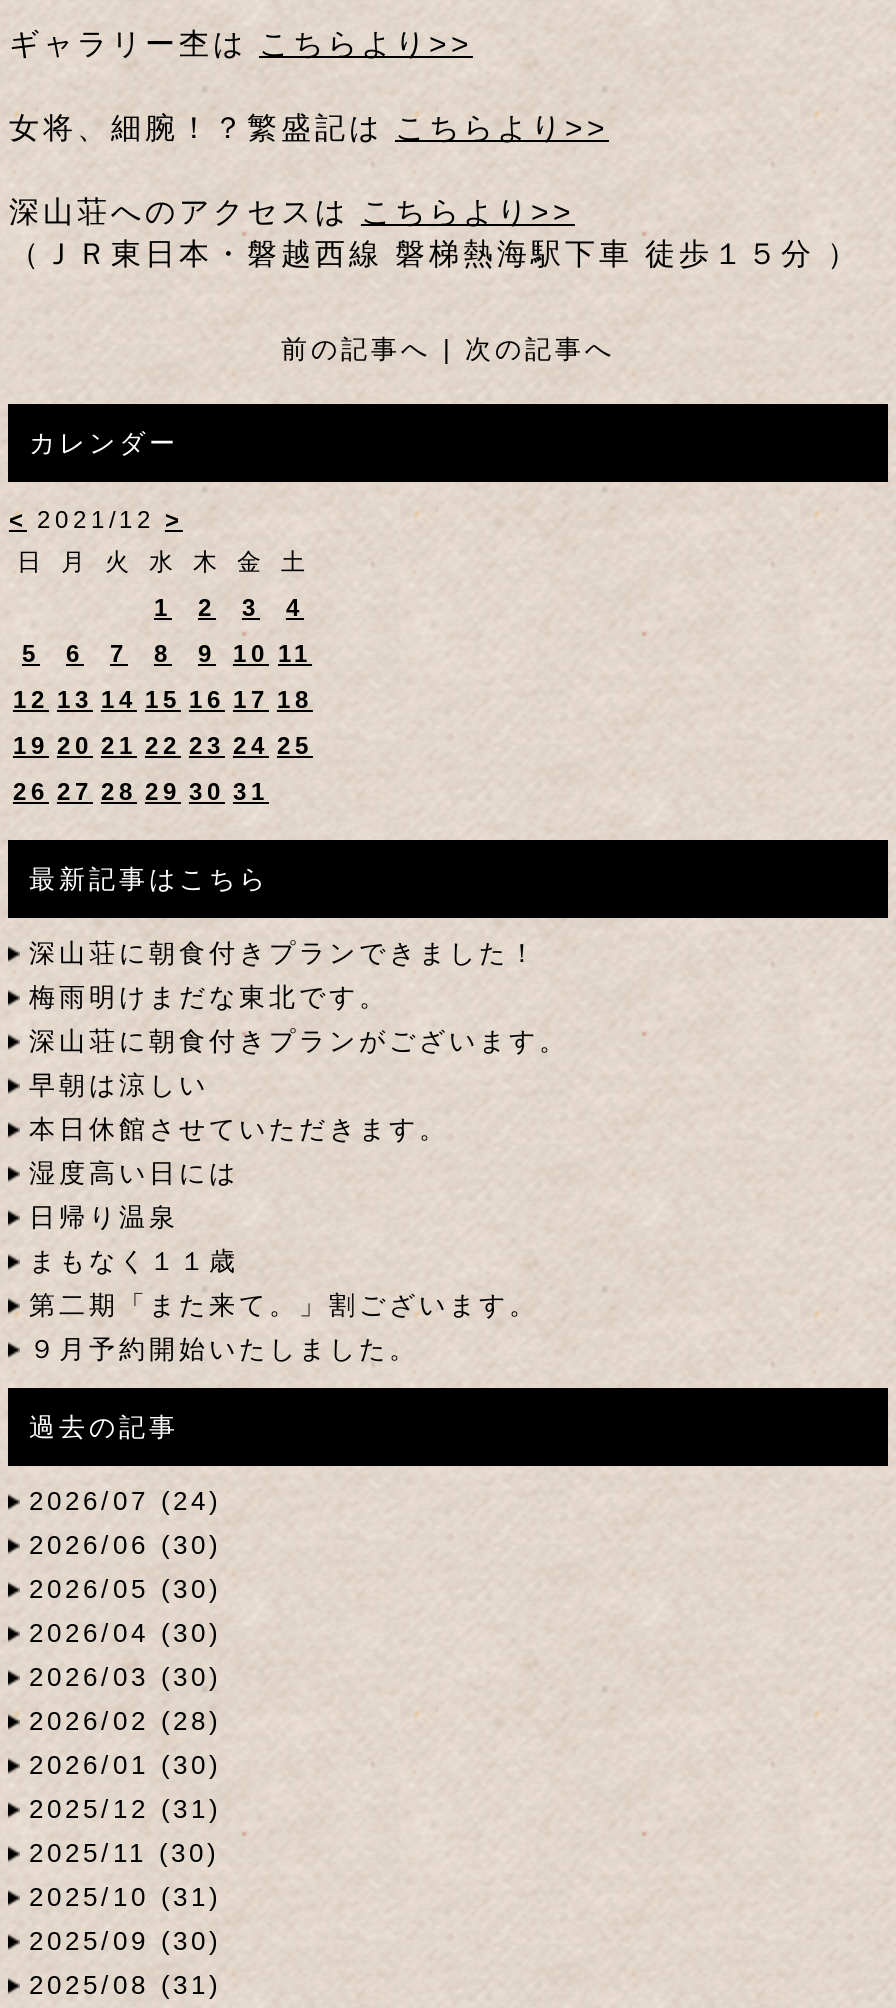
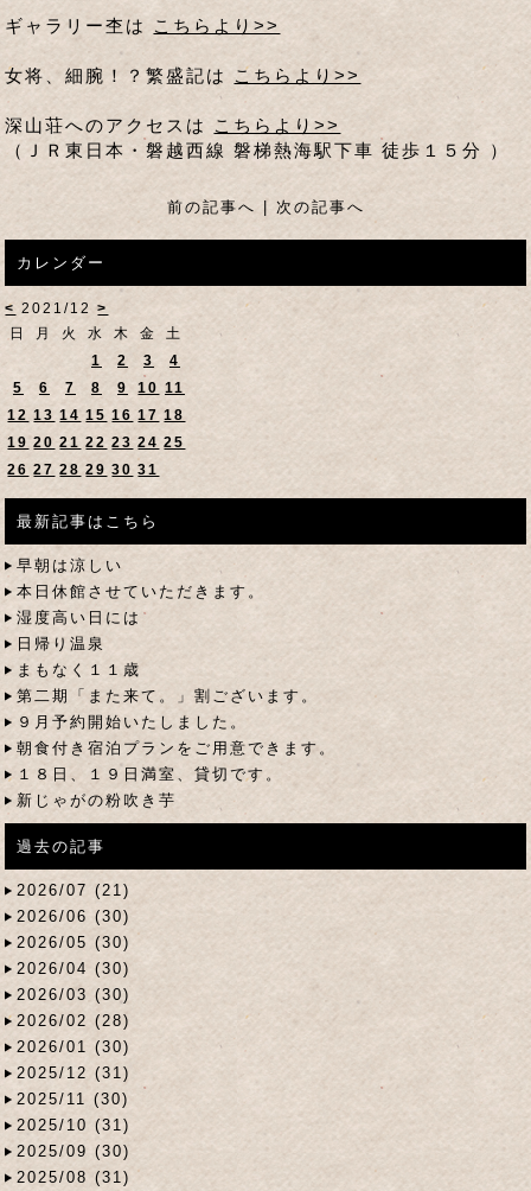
- 深山荘に朝食付きプランできました！
- 梅雨明けまだな東北です。
- 深山荘に朝食付きプランがございます。

moved up: 早朝は涼しい | 本日休館させていただきます。 | 湿度高い日には | 日帰り温泉 | まもなく１１歳 | 第二期「また来て。」割ございます。 | ９月予約開始いたしました。

+ 朝食付き宿泊プランをご用意できます。
+ １８日、１９日満室、貸切です。
+ 新じゃがの粉吹き芋

- 2026/07 (24)
+ 2026/07 (21)
